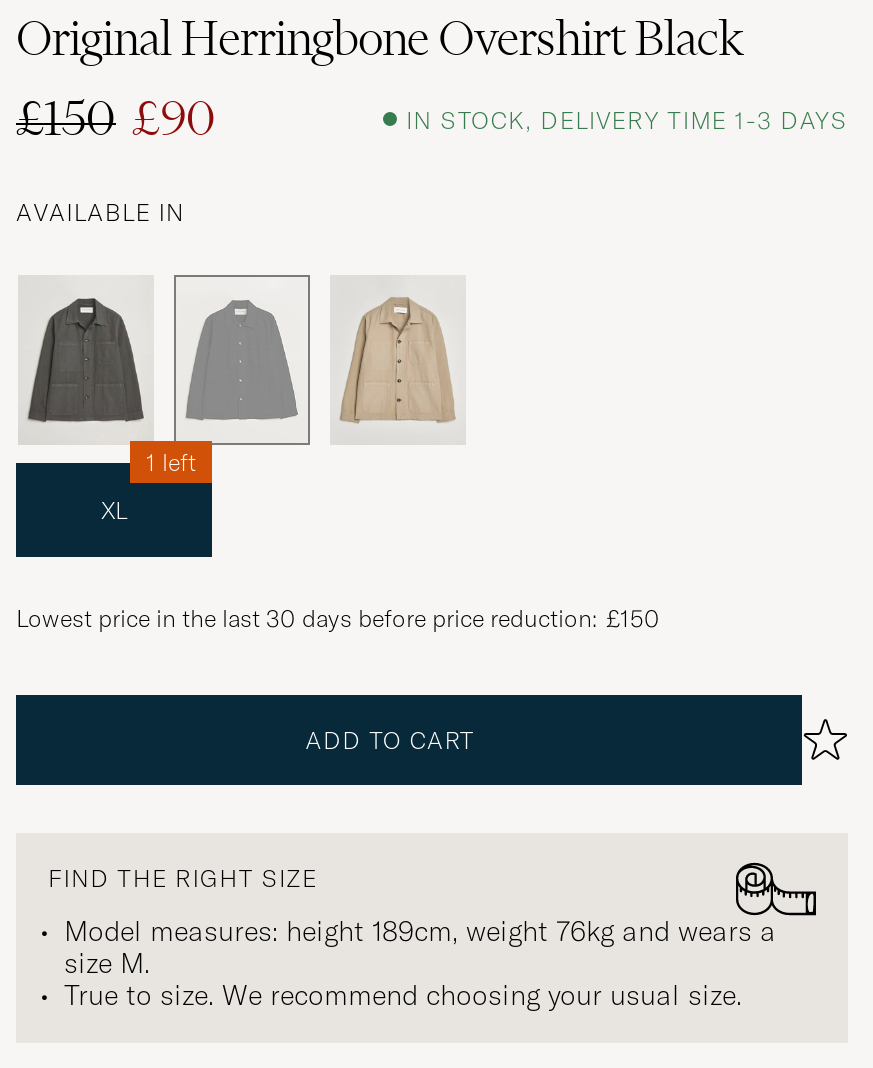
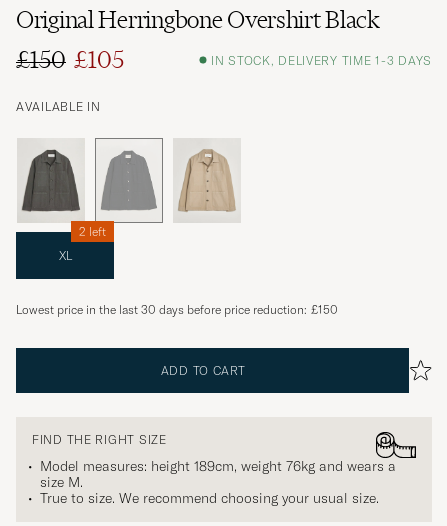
- £150 £90
+ £150 £105

- 1 left
+ 2 left
